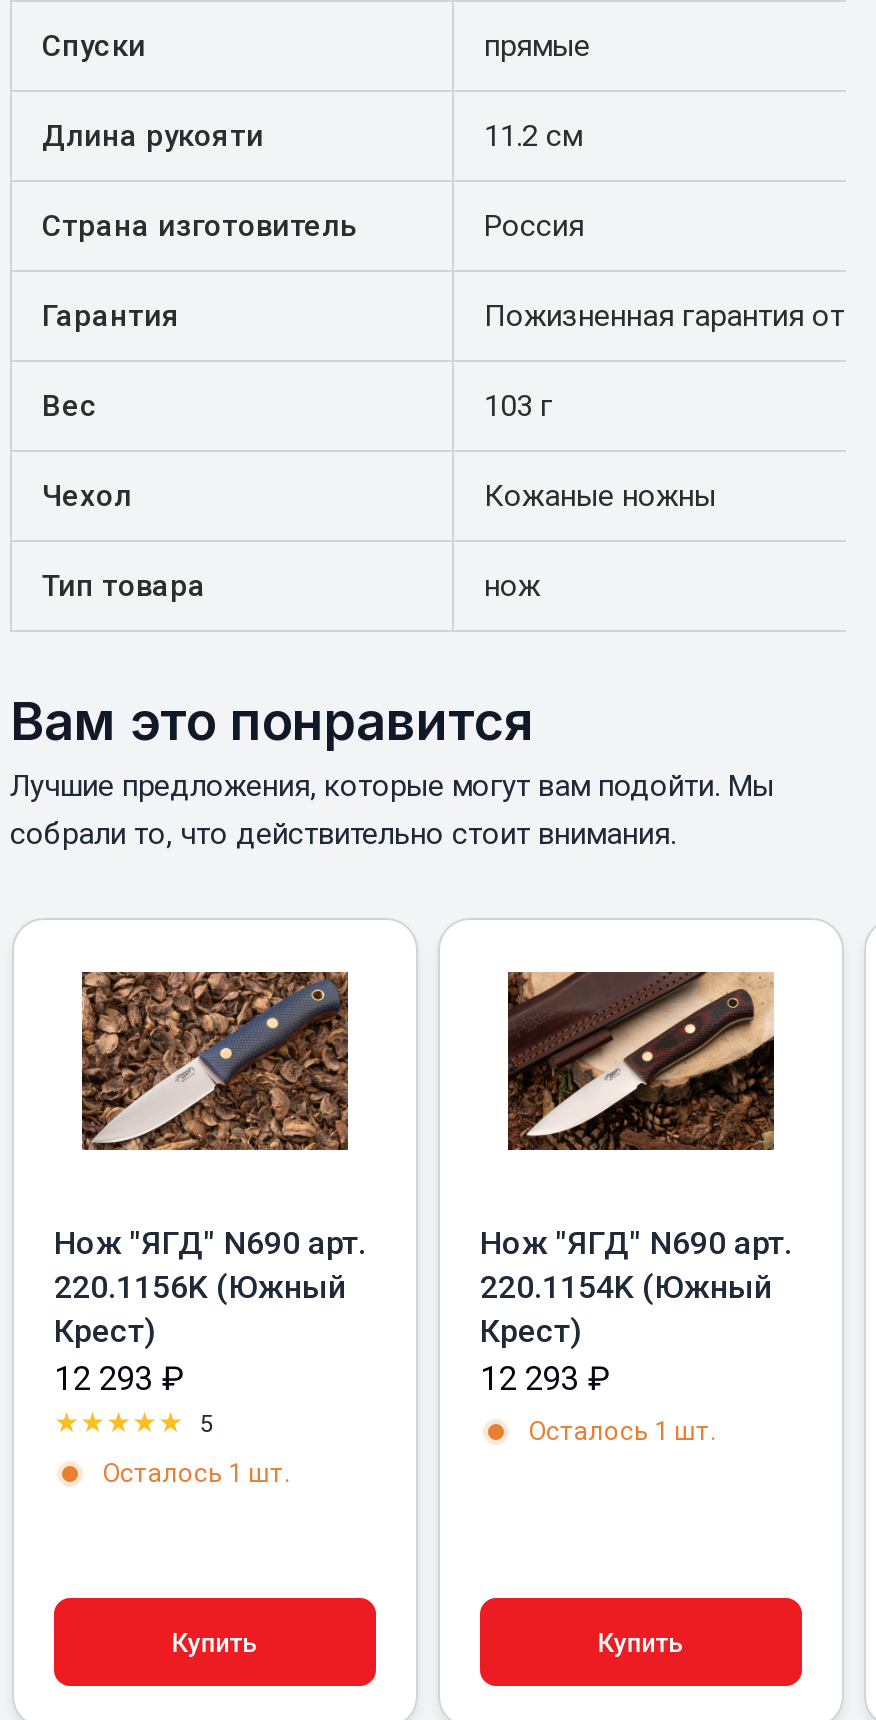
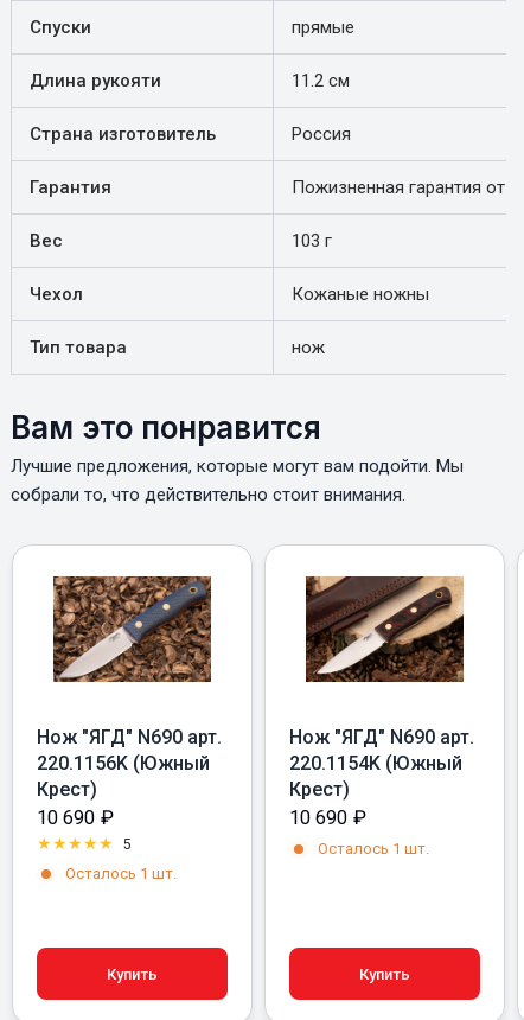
- 12 293 ₽
+ 10 690 ₽

- 12 293 ₽
+ 10 690 ₽
